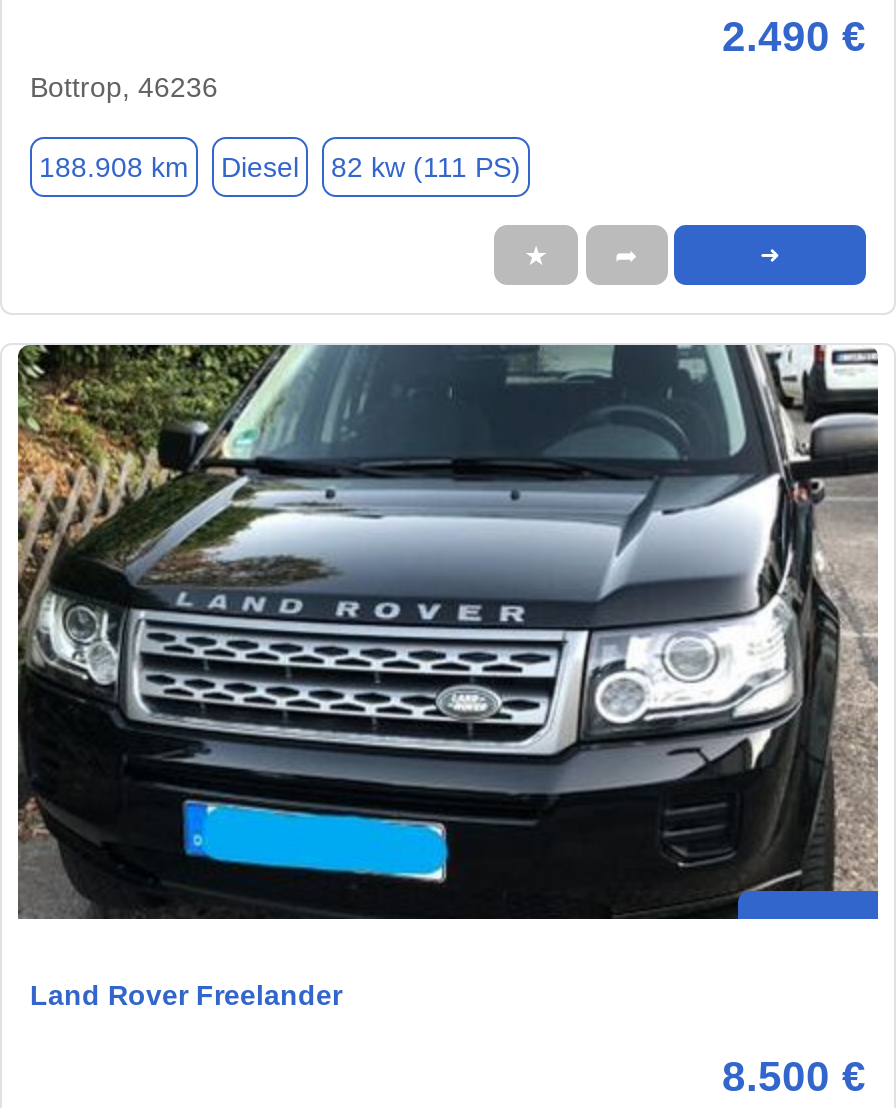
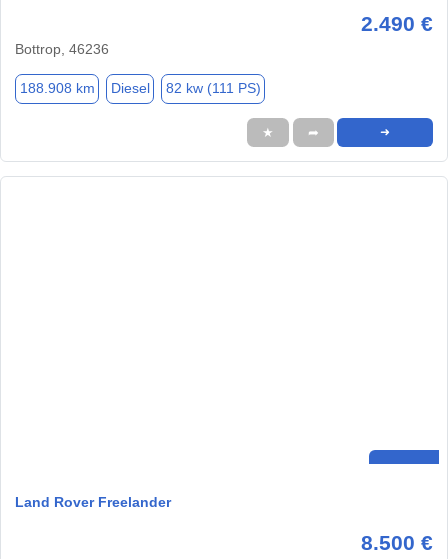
- [image]
